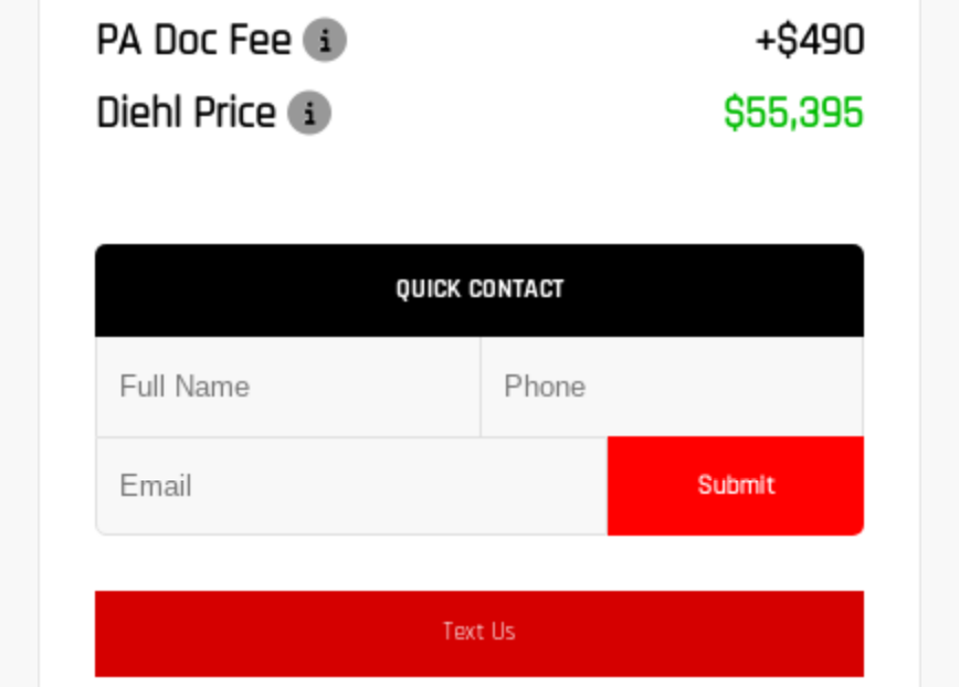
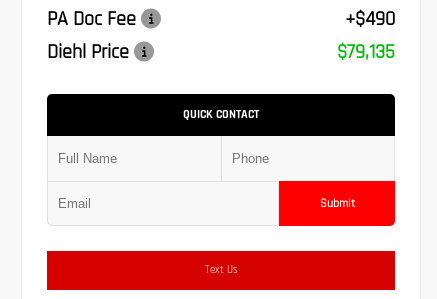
- $55,395
+ $79,135
